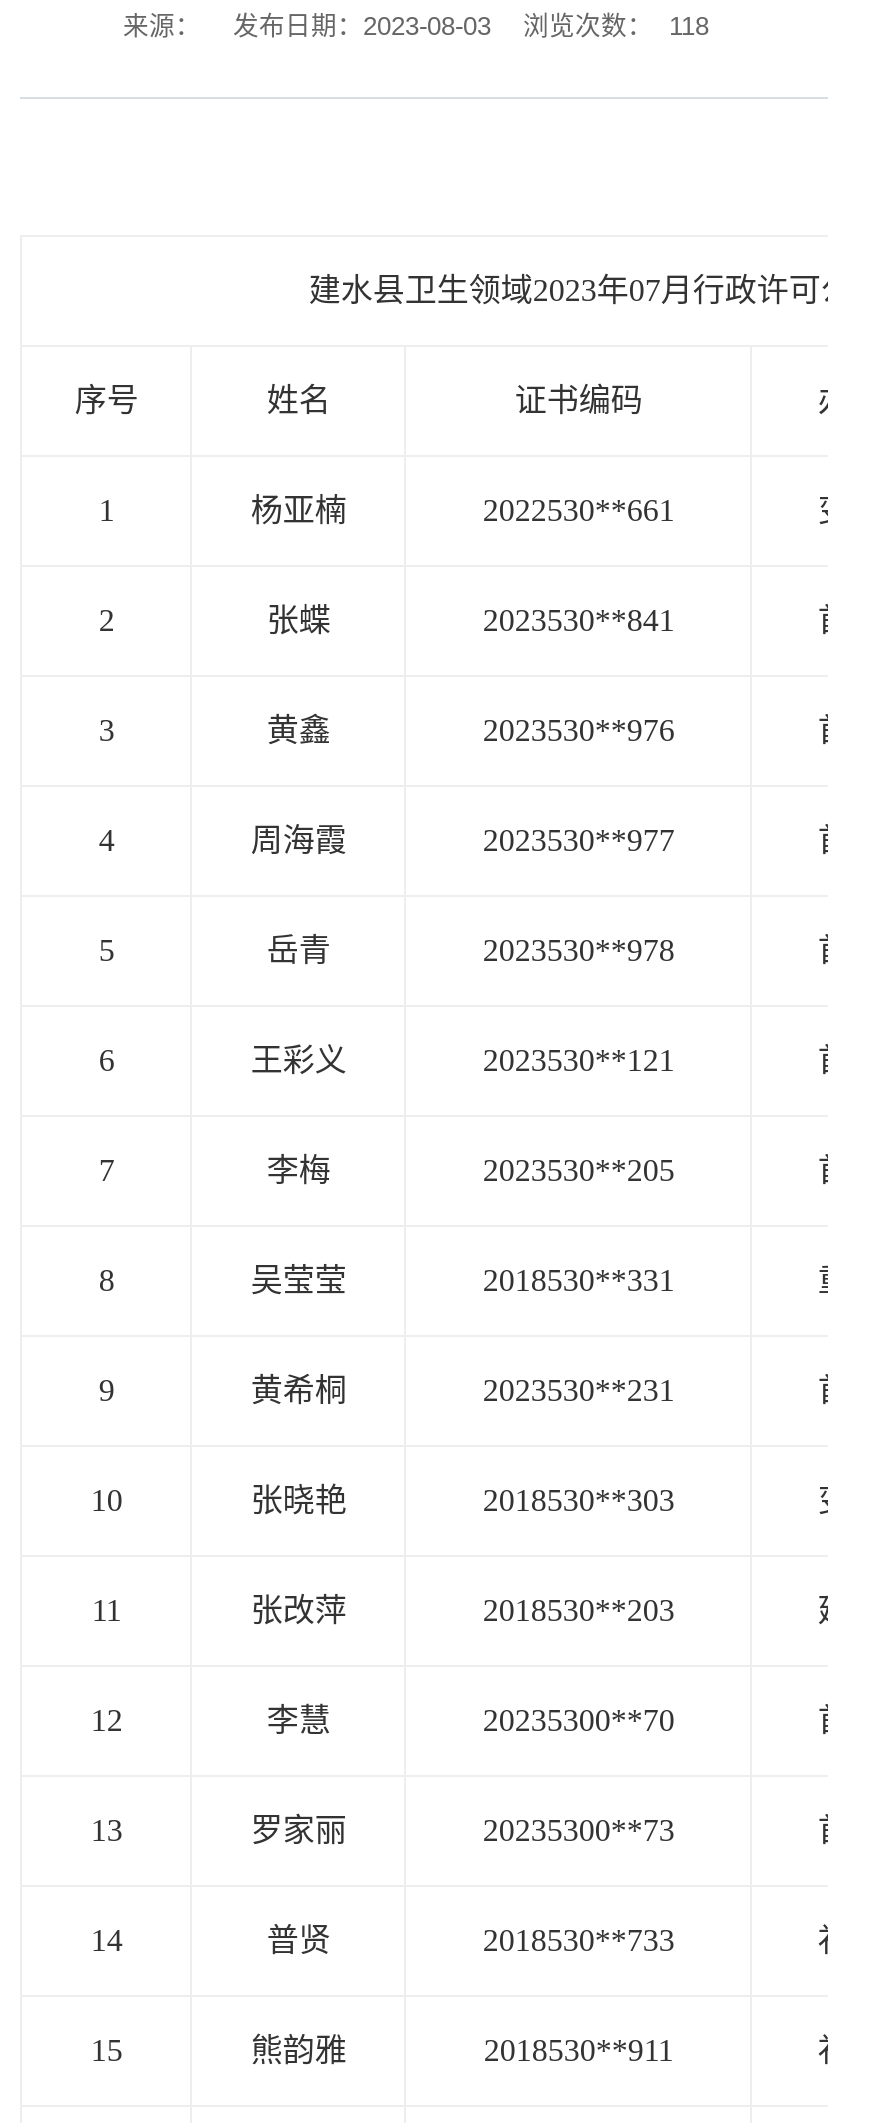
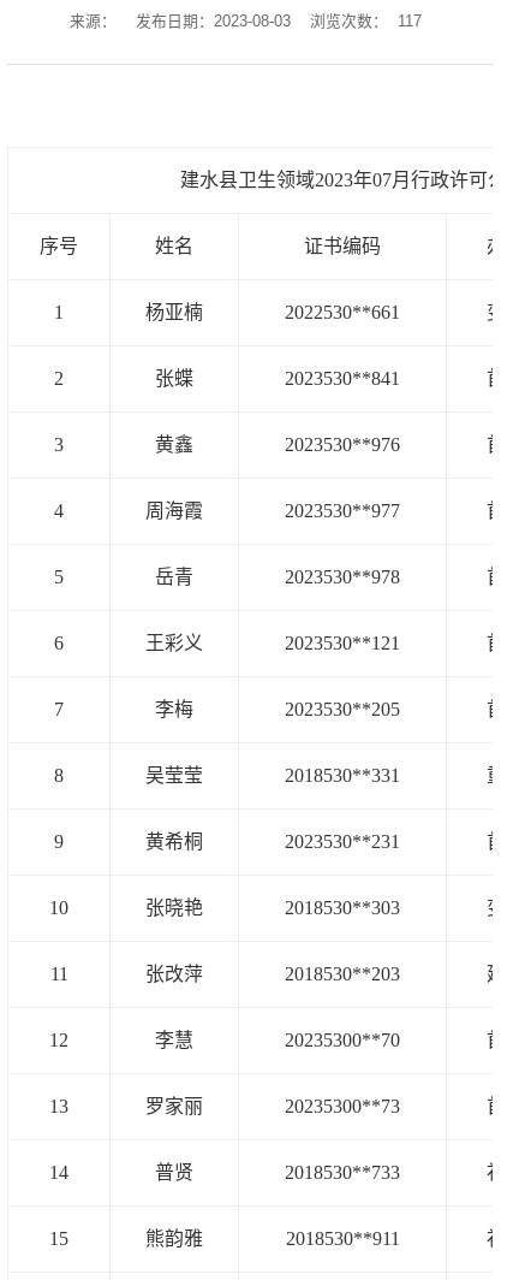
- 来源： 发布日期：2023-08-03 浏览次数： 118
+ 来源： 发布日期：2023-08-03 浏览次数： 117
